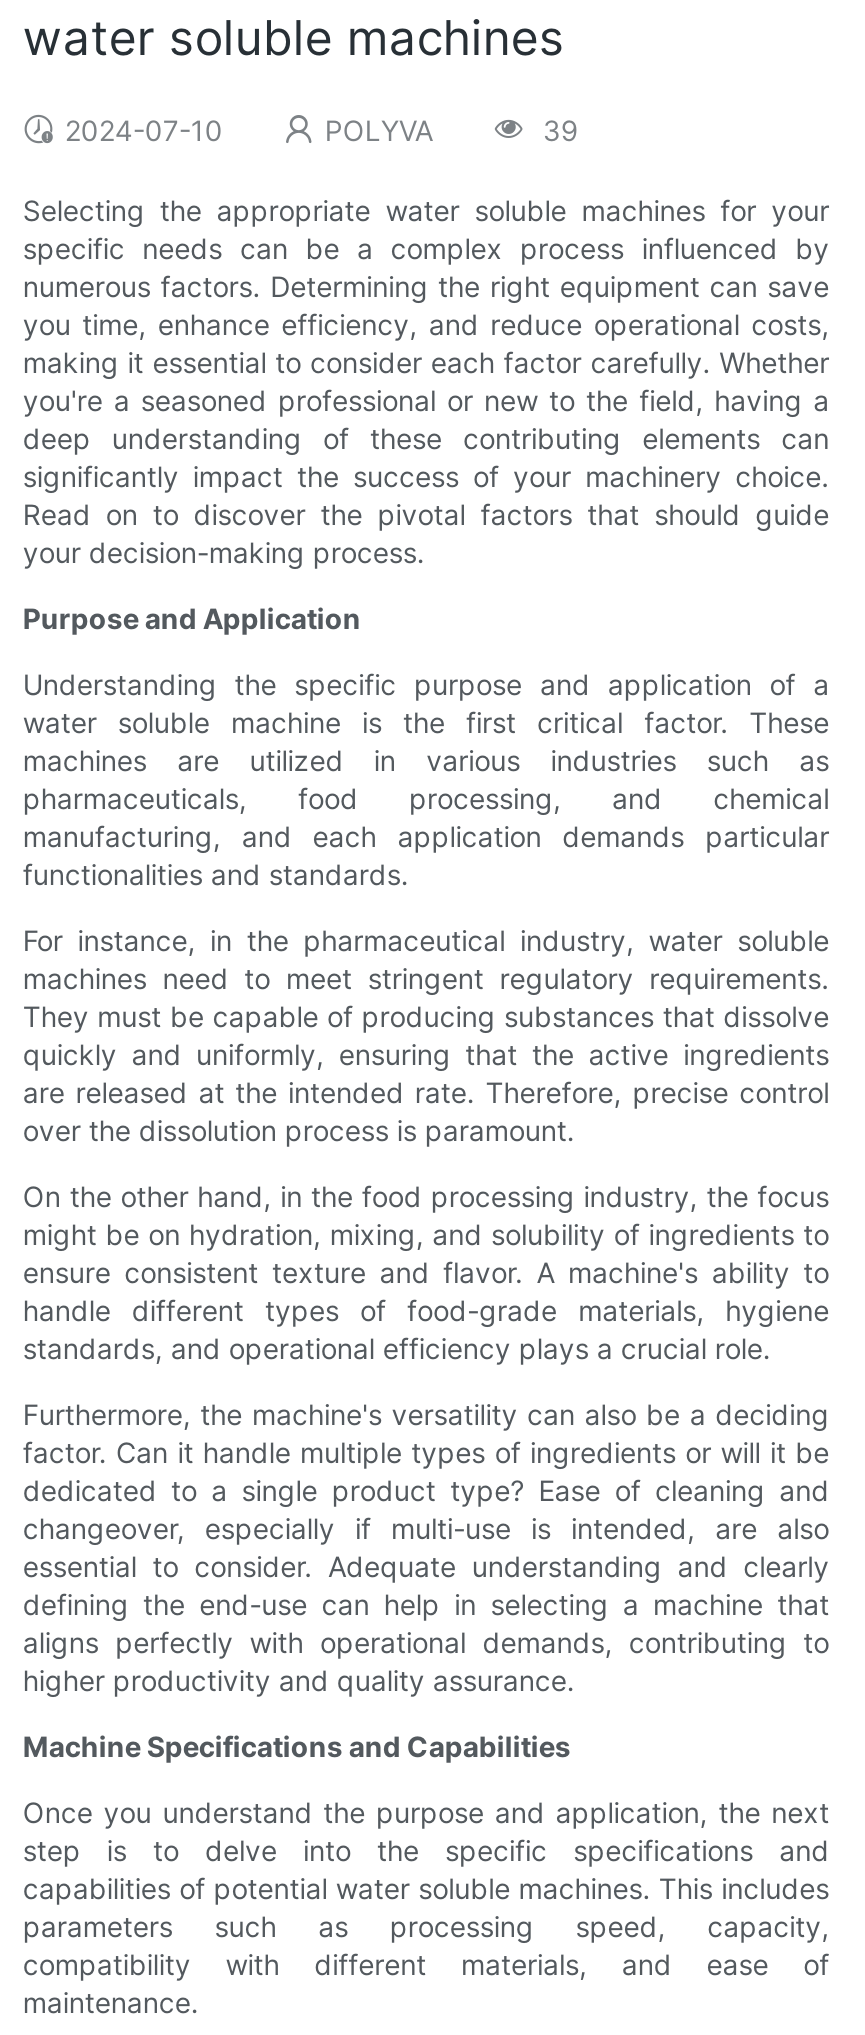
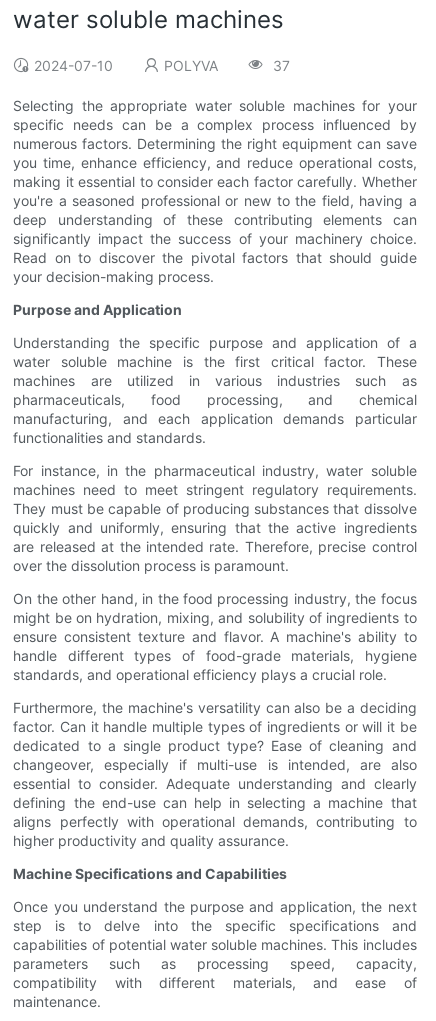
- 39
+ 37
